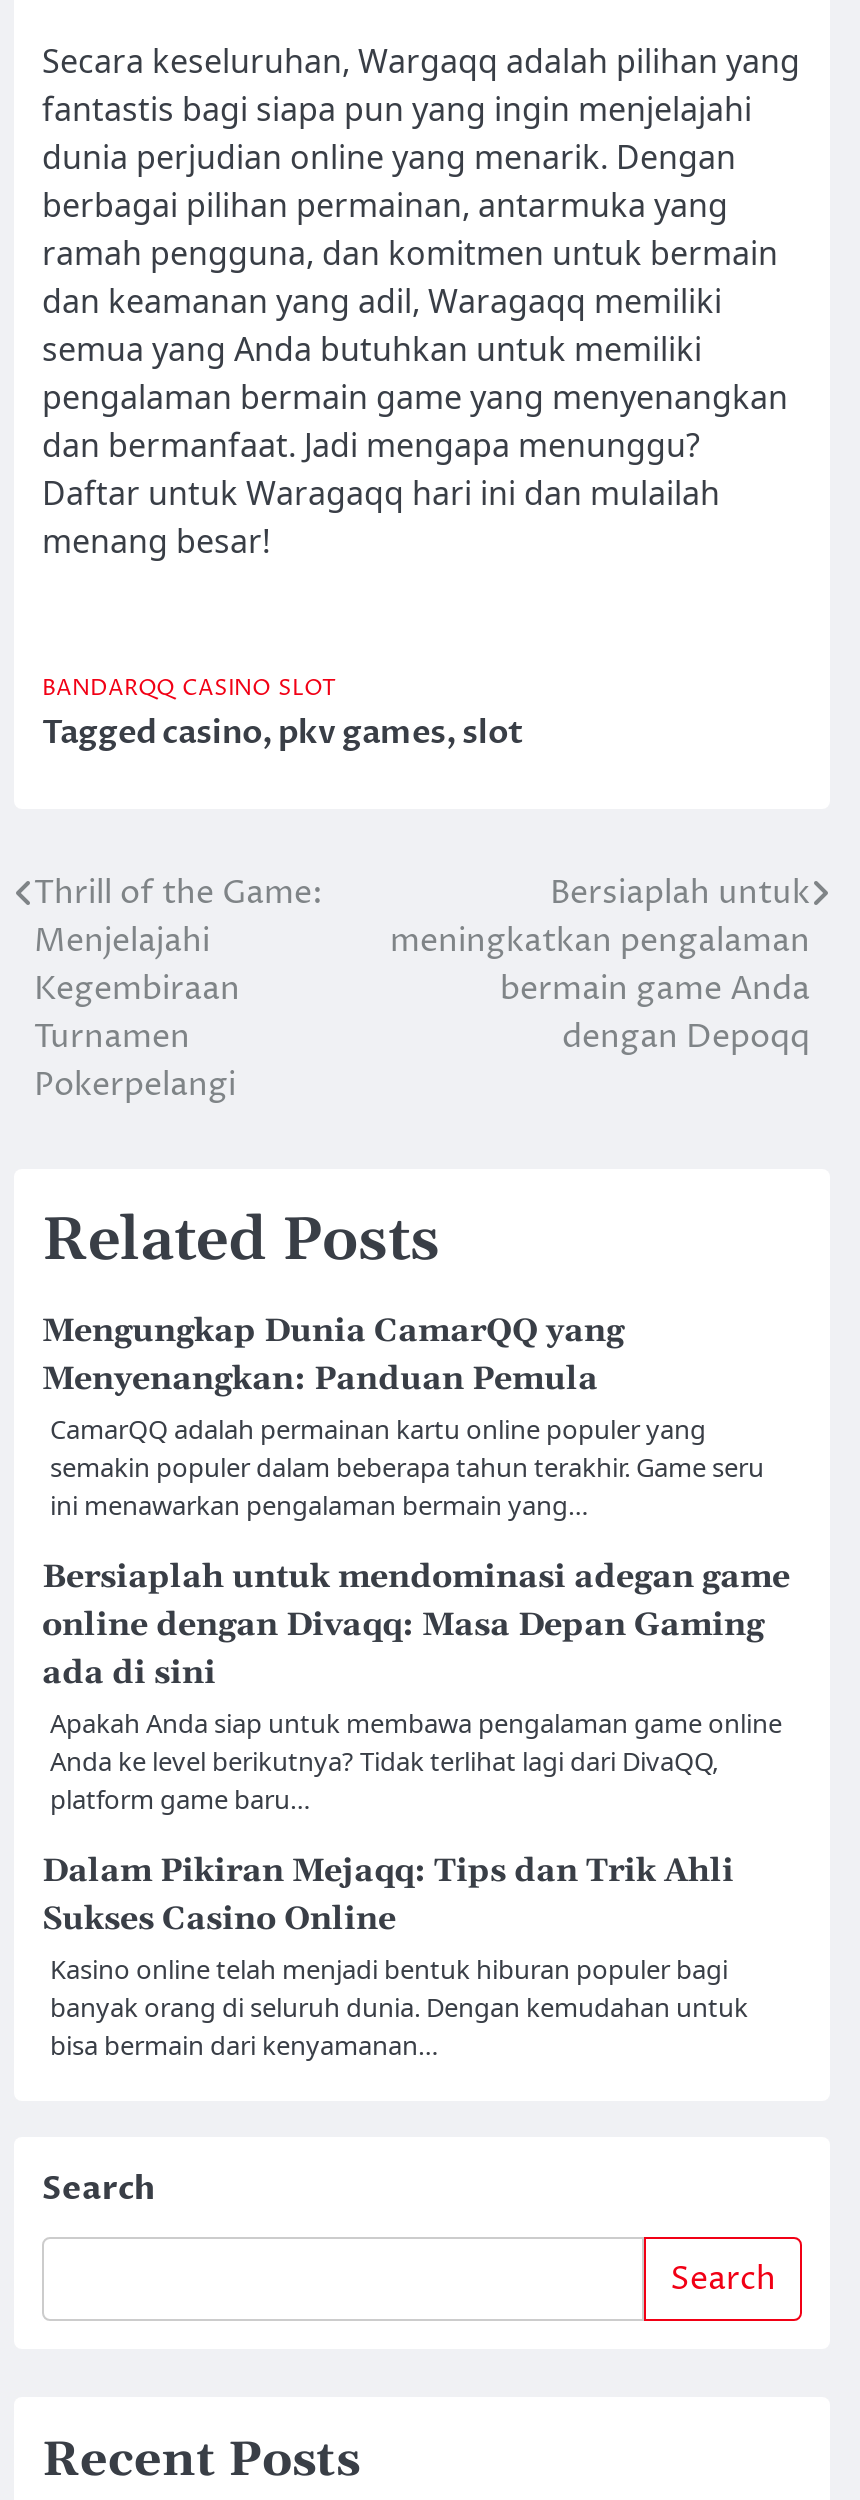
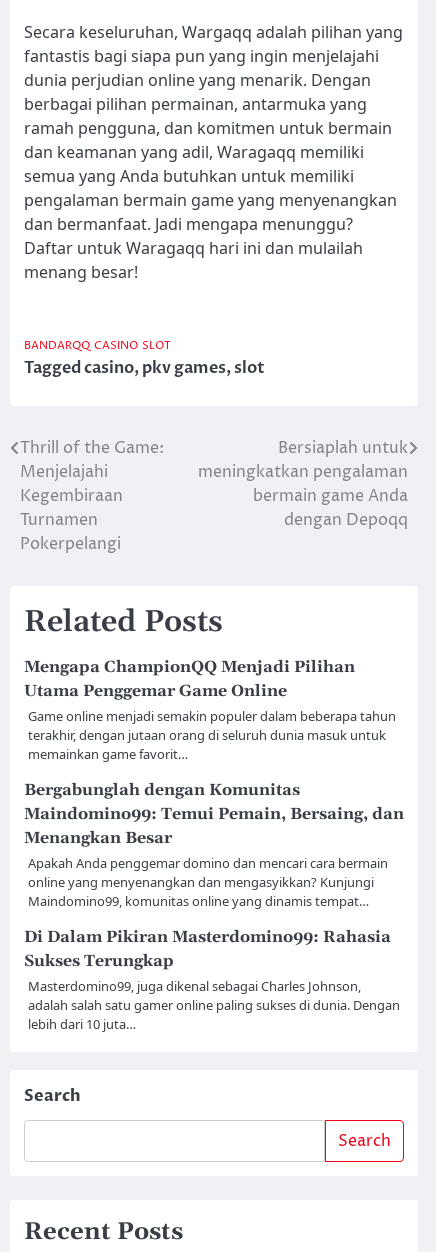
- Mengungkap Dunia CamarQQ yang
- Menyenangkan: Panduan Pemula
- CamarQQ adalah permainan kartu online populer yang
- semakin populer dalam beberapa tahun terakhir. Game seru
- ini menawarkan pengalaman bermain yang…
+ Mengapa ChampionQQ Menjadi Pilihan
+ Utama Penggemar Game Online
+ Game online menjadi semakin populer dalam beberapa tahun
+ terakhir, dengan jutaan orang di seluruh dunia masuk untuk
+ memainkan game favorit…

- Bersiaplah untuk mendominasi adegan game
- online dengan Divaqq: Masa Depan Gaming
- ada di sini
- Apakah Anda siap untuk membawa pengalaman game online
- Anda ke level berikutnya? Tidak terlihat lagi dari DivaQQ,
- platform game baru…
+ Bergabunglah dengan Komunitas
+ Maindomino99: Temui Pemain, Bersaing, dan
+ Menangkan Besar
+ Apakah Anda penggemar domino dan mencari cara bermain
+ online yang menyenangkan dan mengasyikkan? Kunjungi
+ Maindomino99, komunitas online yang dinamis tempat…

- Dalam Pikiran Mejaqq: Tips dan Trik Ahli
- Sukses Casino Online
- Kasino online telah menjadi bentuk hiburan populer bagi
- banyak orang di seluruh dunia. Dengan kemudahan untuk
- bisa bermain dari kenyamanan…
+ Di Dalam Pikiran Masterdomino99: Rahasia
+ Sukses Terungkap
+ Masterdomino99, juga dikenal sebagai Charles Johnson,
+ adalah salah satu gamer online paling sukses di dunia. Dengan
+ lebih dari 10 juta…
